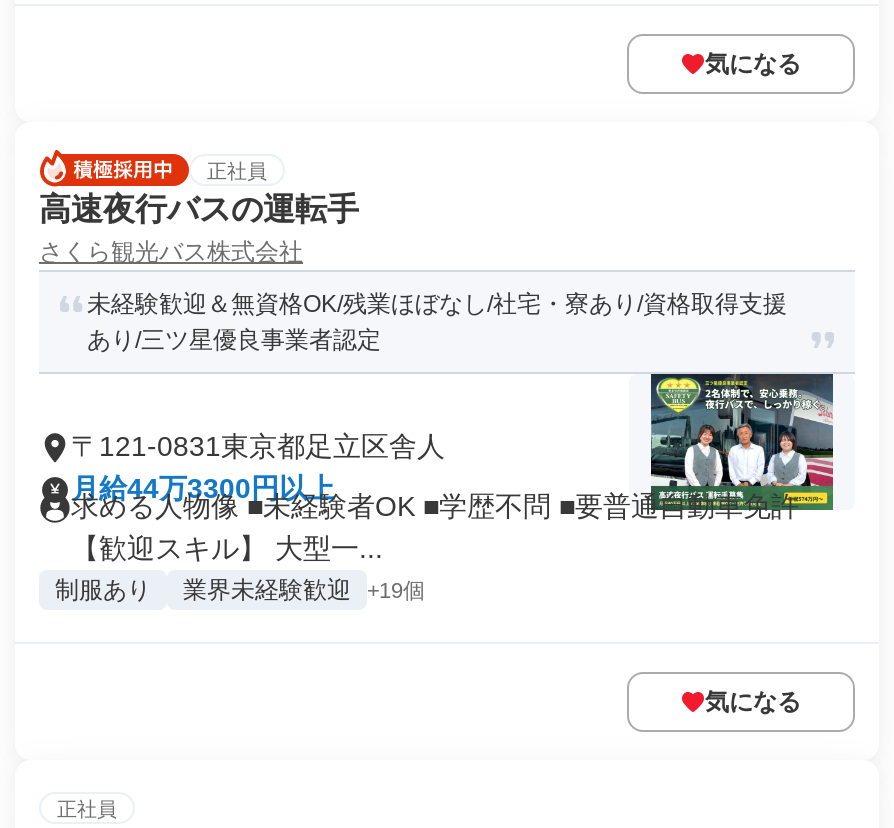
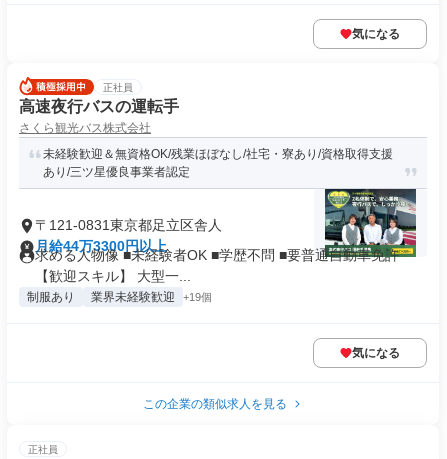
+ この企業の類似求人を見る
